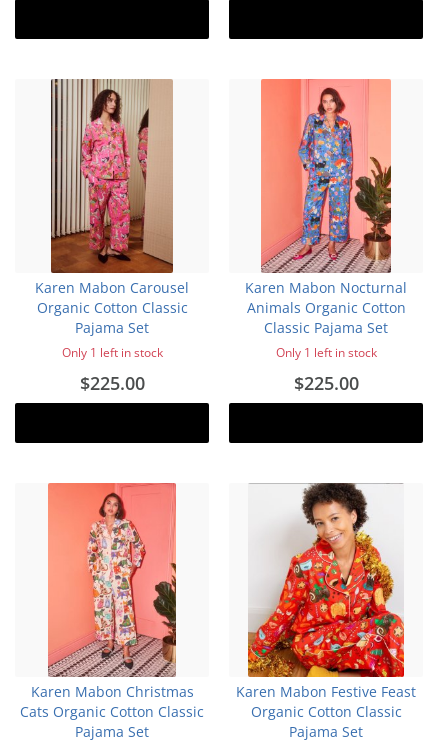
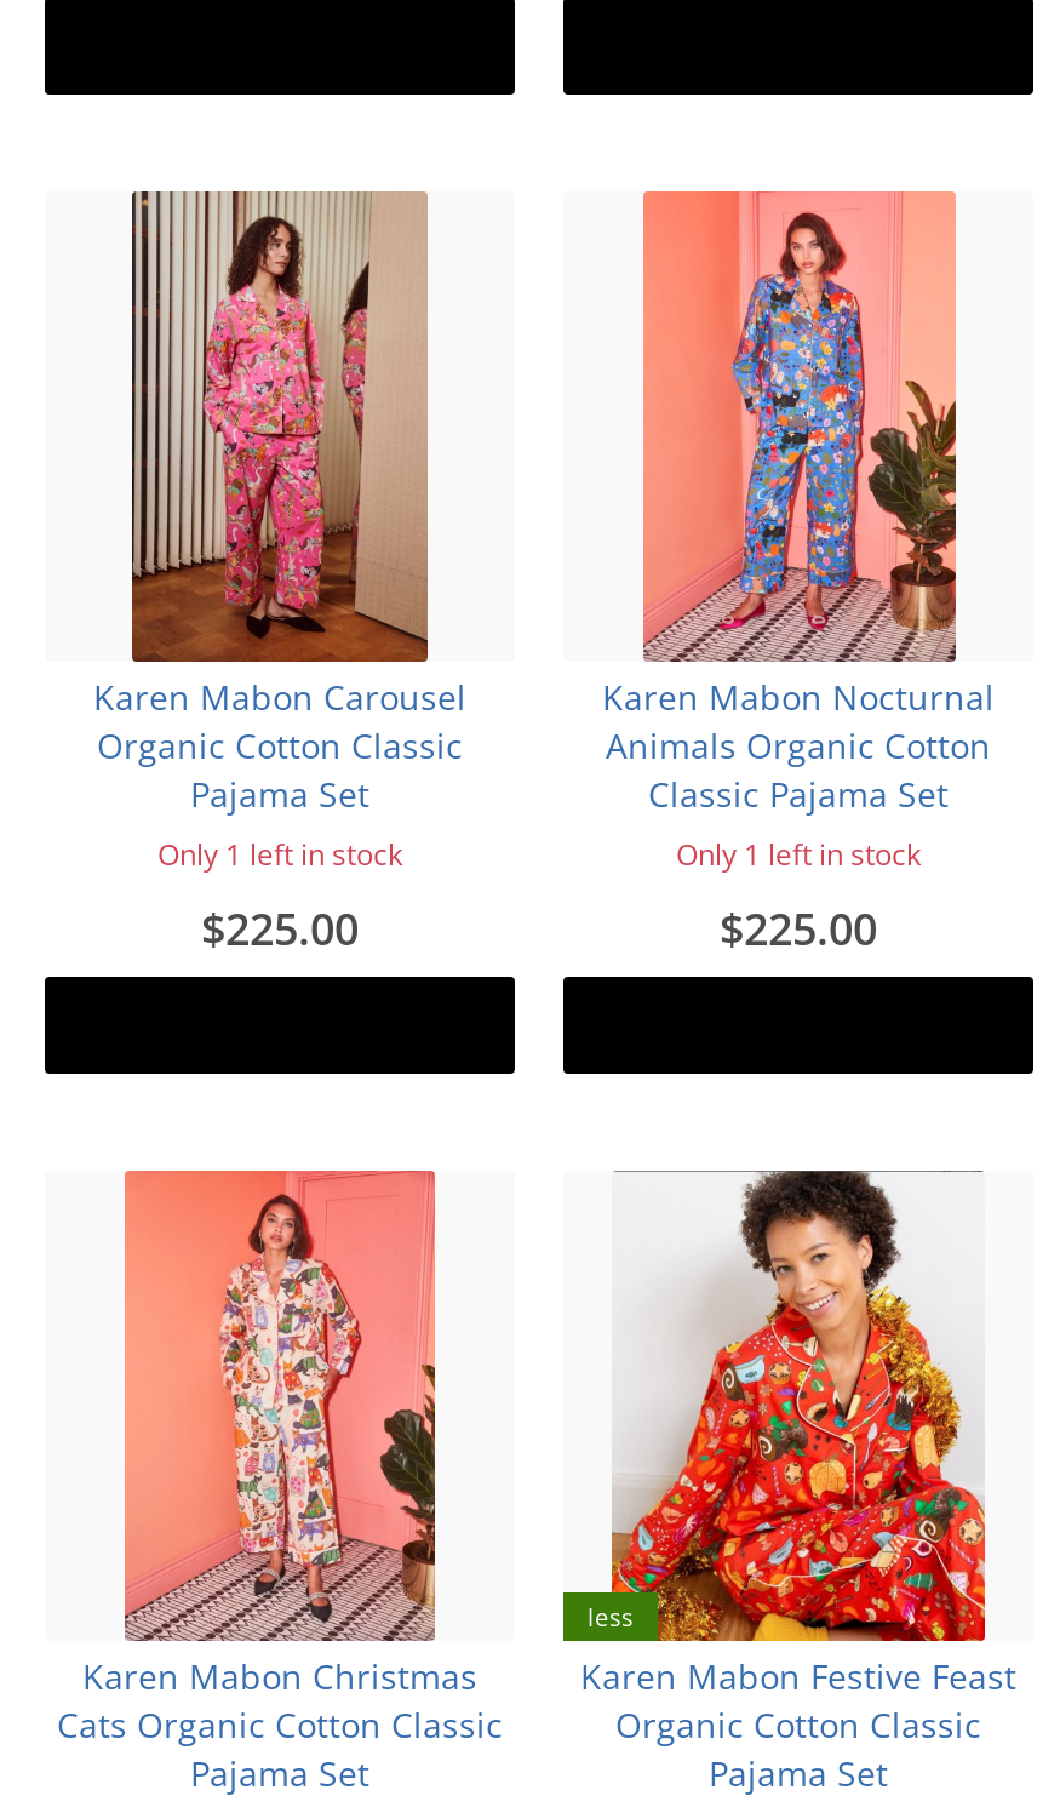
+ less
